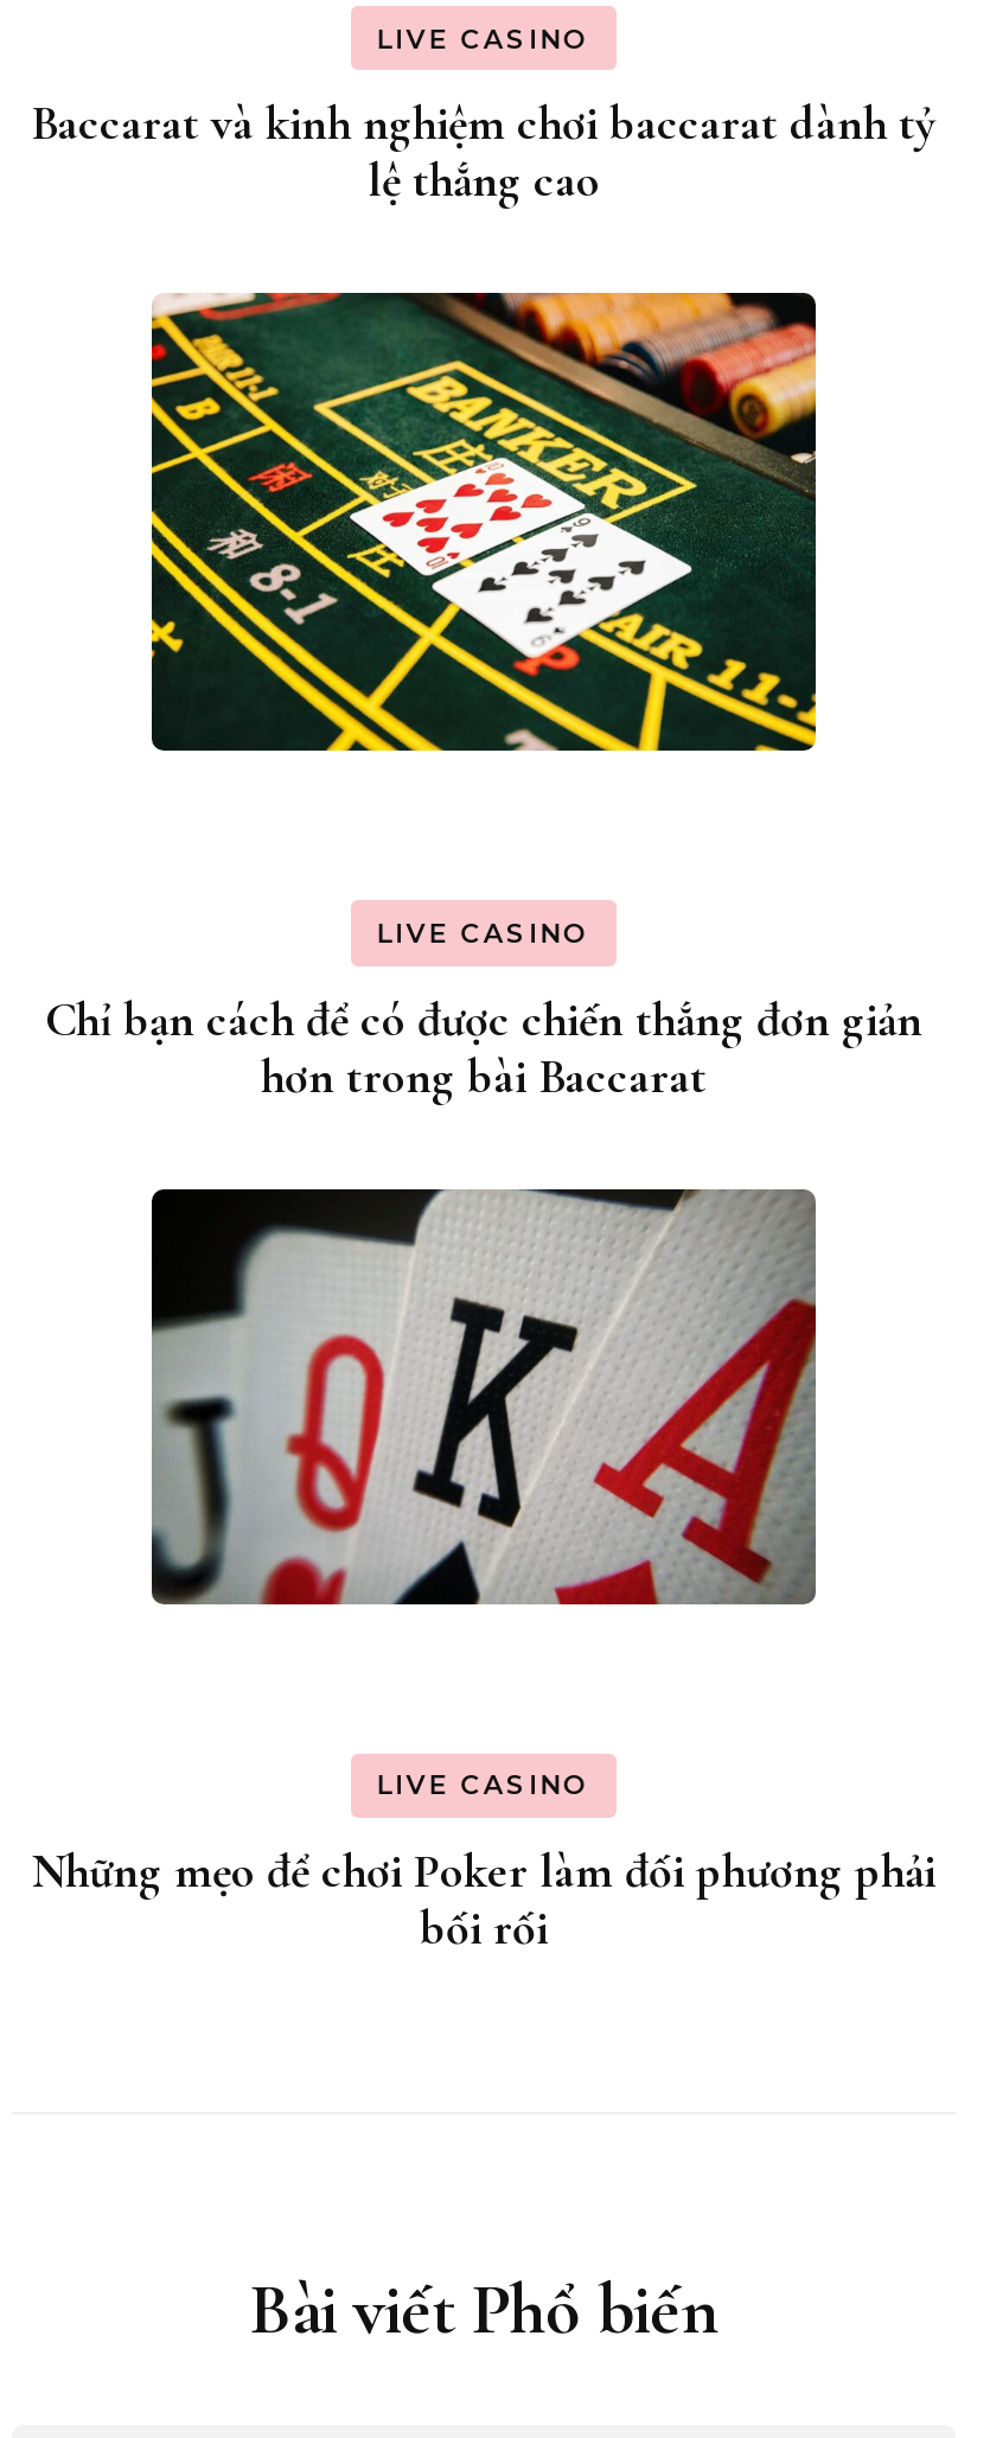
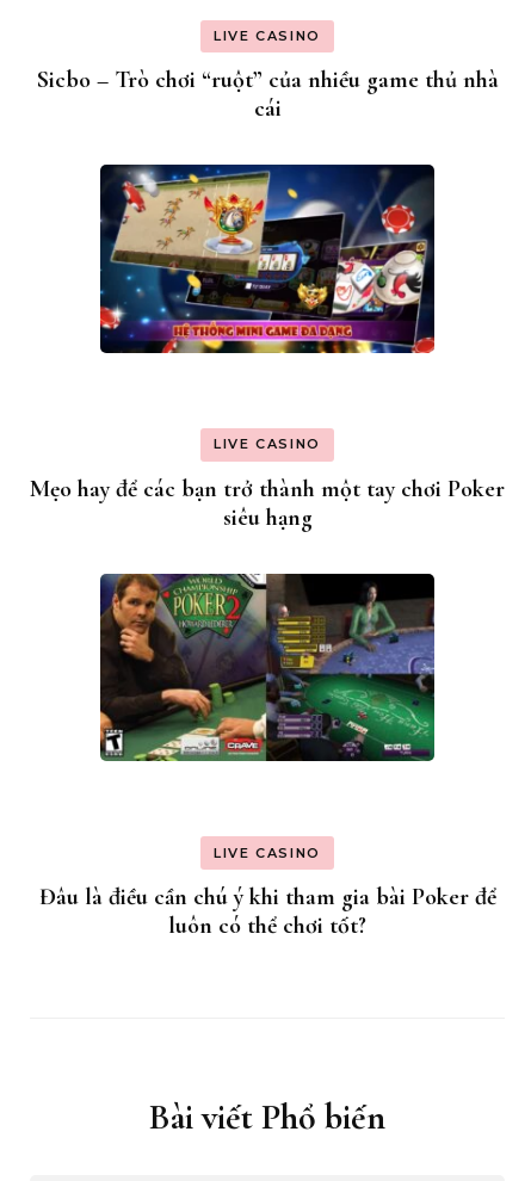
- Baccarat và kinh nghiệm chơi baccarat dành tỷ
- lệ thắng cao
+ Sicbo – Trò chơi “ruột” của nhiều game thủ nhà
+ cái

- [image]
+ [image]

- Chỉ bạn cách để có được chiến thắng đơn giản
- hơn trong bài Baccarat
+ Mẹo hay để các bạn trở thành một tay chơi Poker
+ siêu hạng

- [image]
+ [image]

- Những mẹo để chơi Poker làm đối phương phải
- bối rối
+ Đâu là điều cần chú ý khi tham gia bài Poker để
+ luôn có thể chơi tốt?
